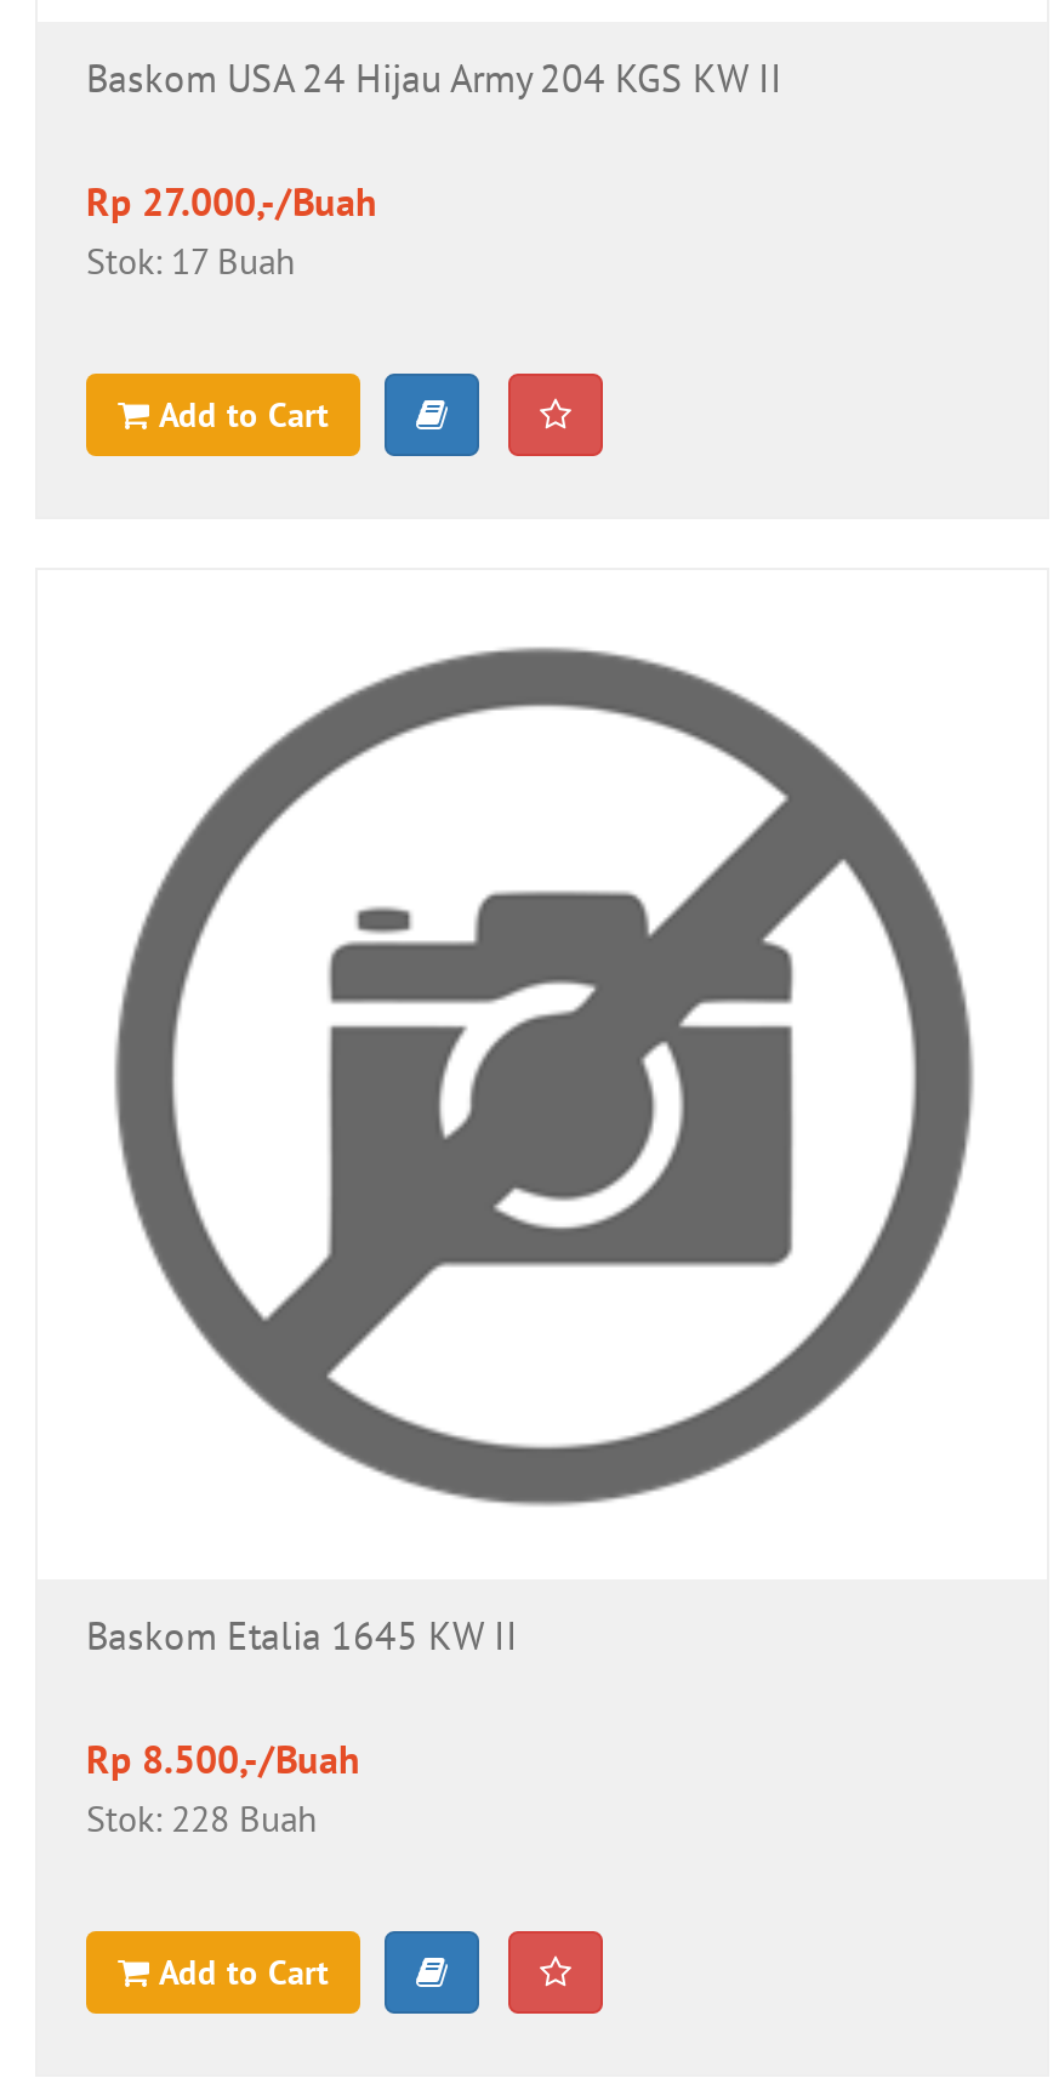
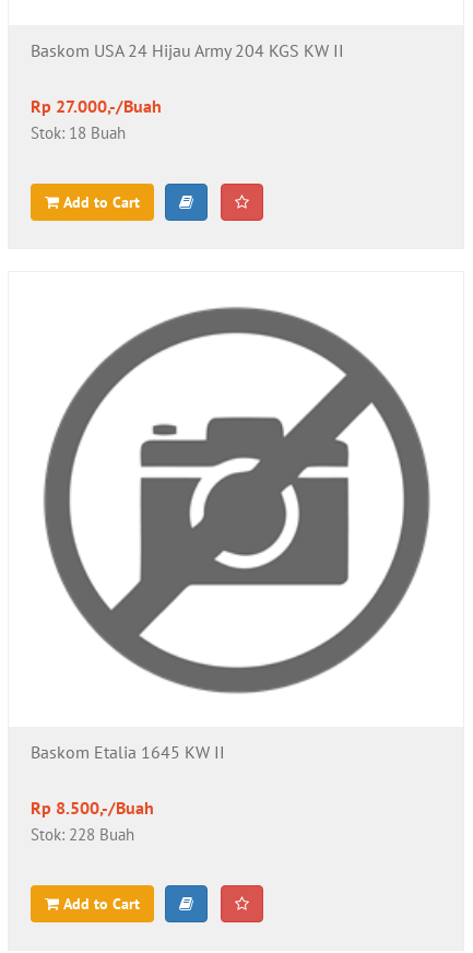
- Stok: 17 Buah
+ Stok: 18 Buah
